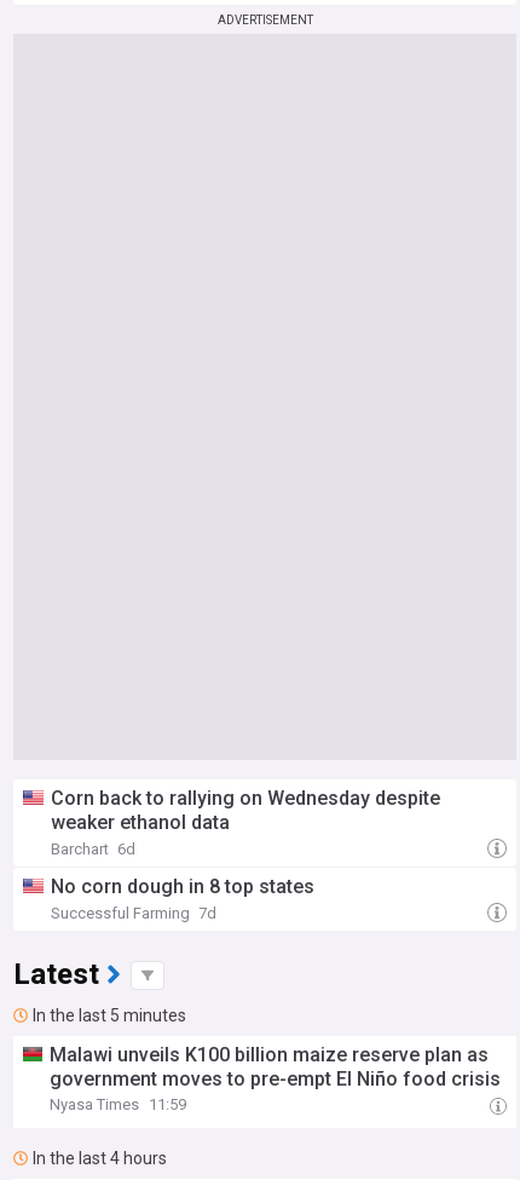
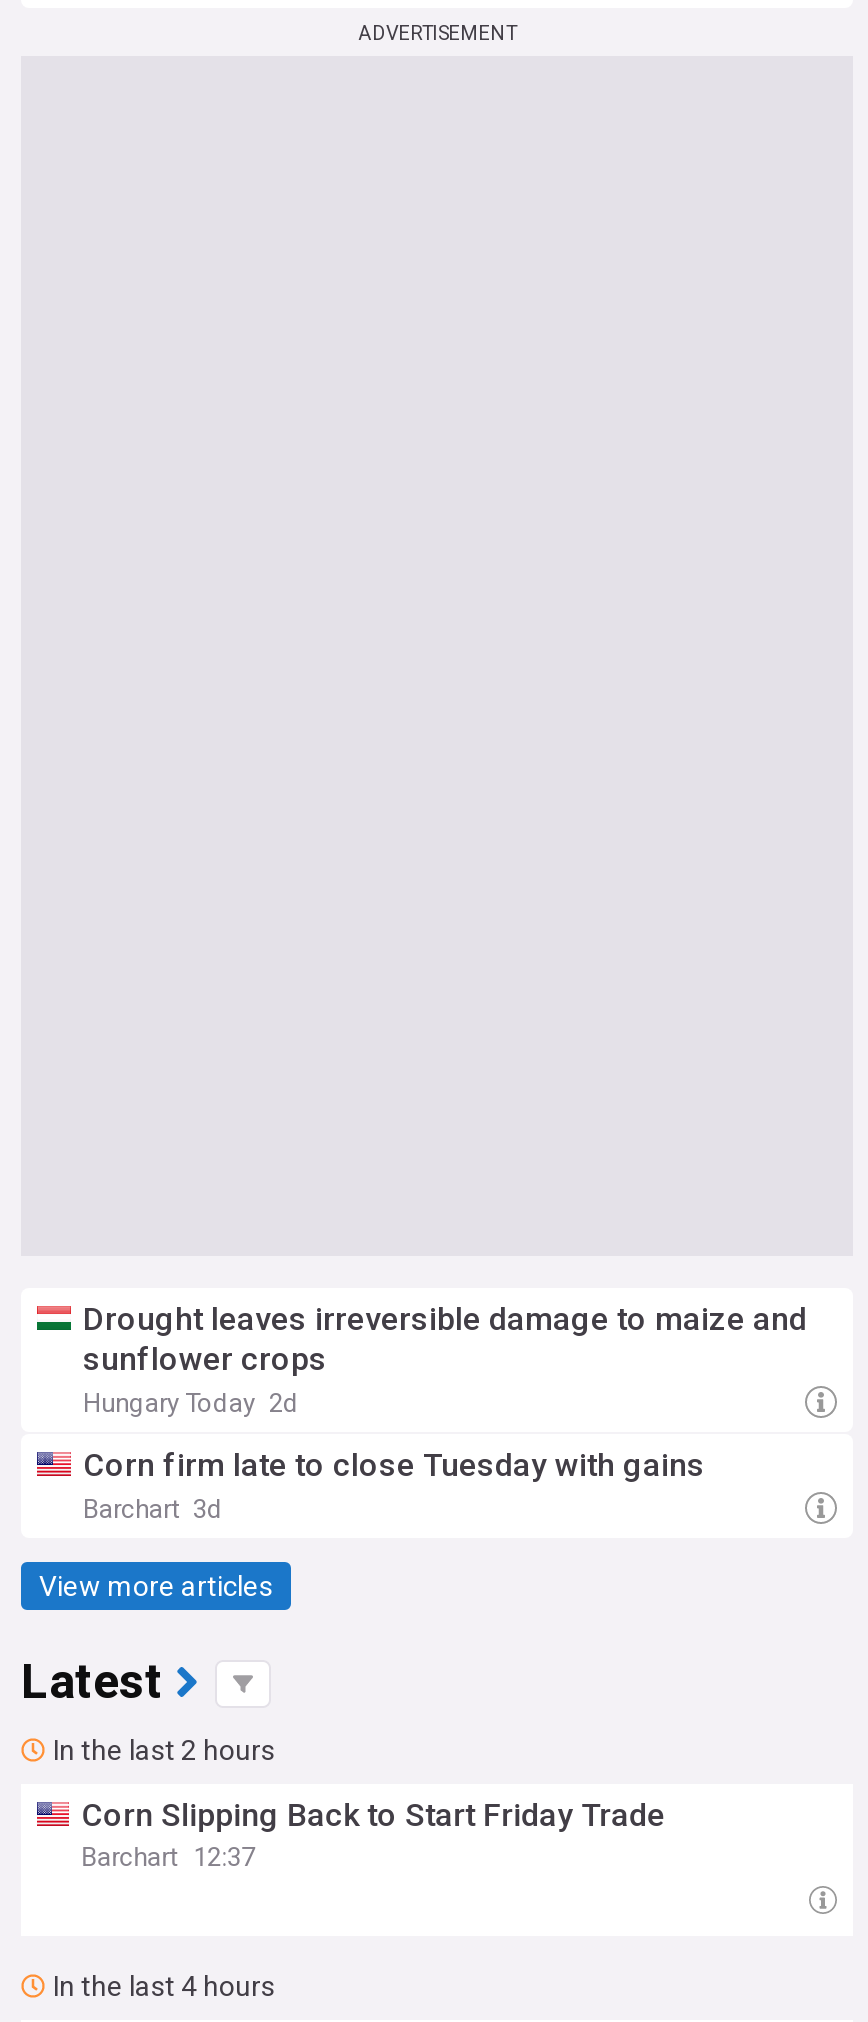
- Corn back to rallying on Wednesday despite
- weaker ethanol data
- Barchart 6d
- No corn dough in 8 top states
- Successful Farming 7d
+ Drought leaves irreversible damage to maize and
+ sunflower crops
+ Hungary Today 2d
+ Corn firm late to close Tuesday with gains
+ Barchart 3d
+ View more articles

- In the last 5 minutes
+ In the last 2 hours

- Malawi unveils K100 billion maize reserve plan as
- government moves to pre-empt El Niño food crisis
- Nyasa Times 11:59
+ Corn Slipping Back to Start Friday Trade
+ Barchart 12:37
